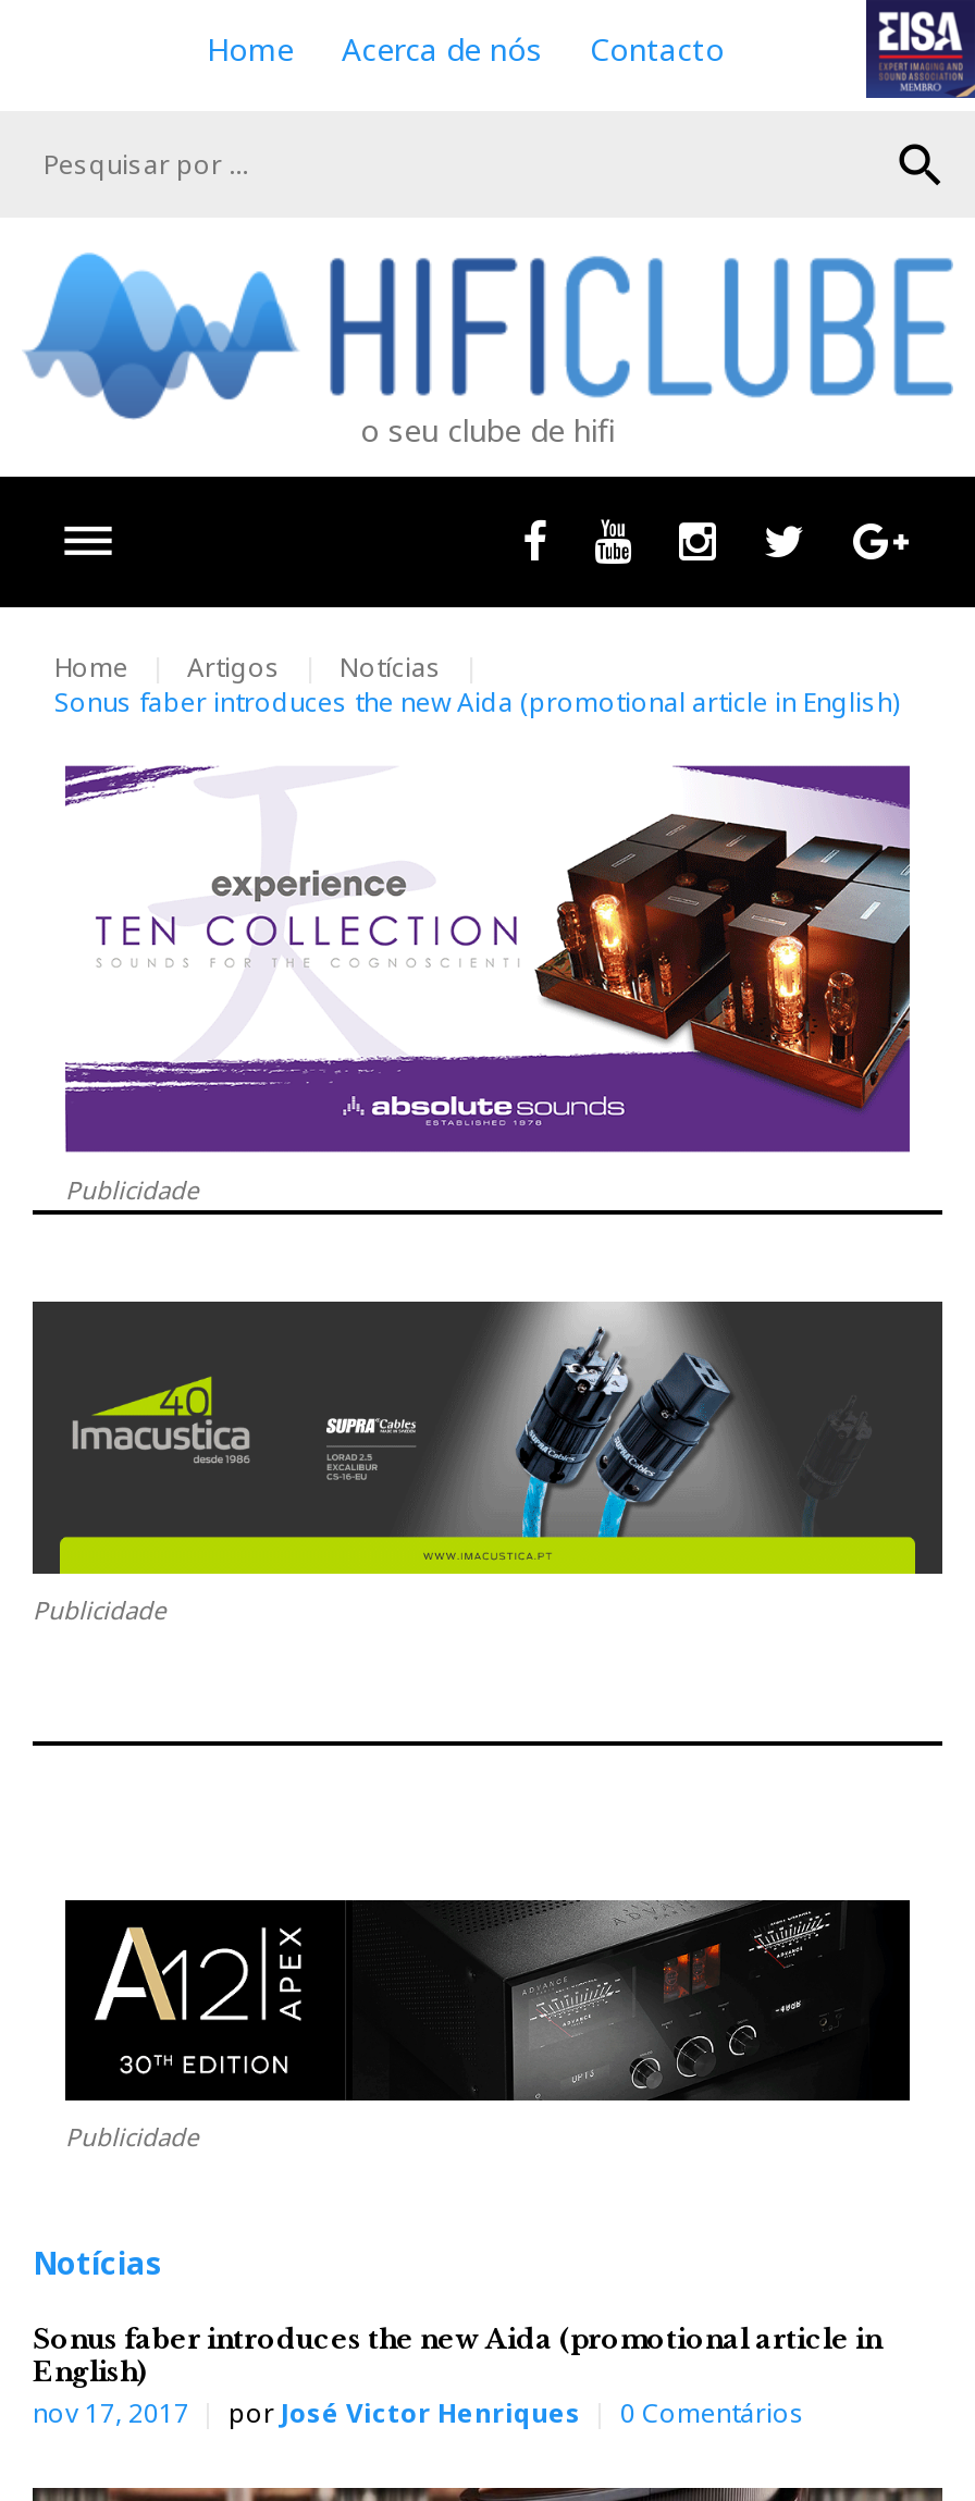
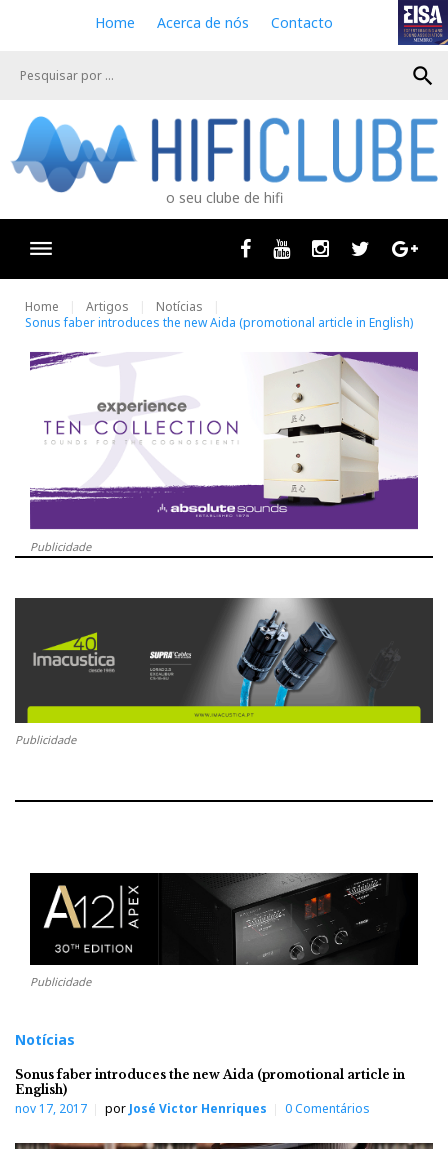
- [image]
+ [image]
